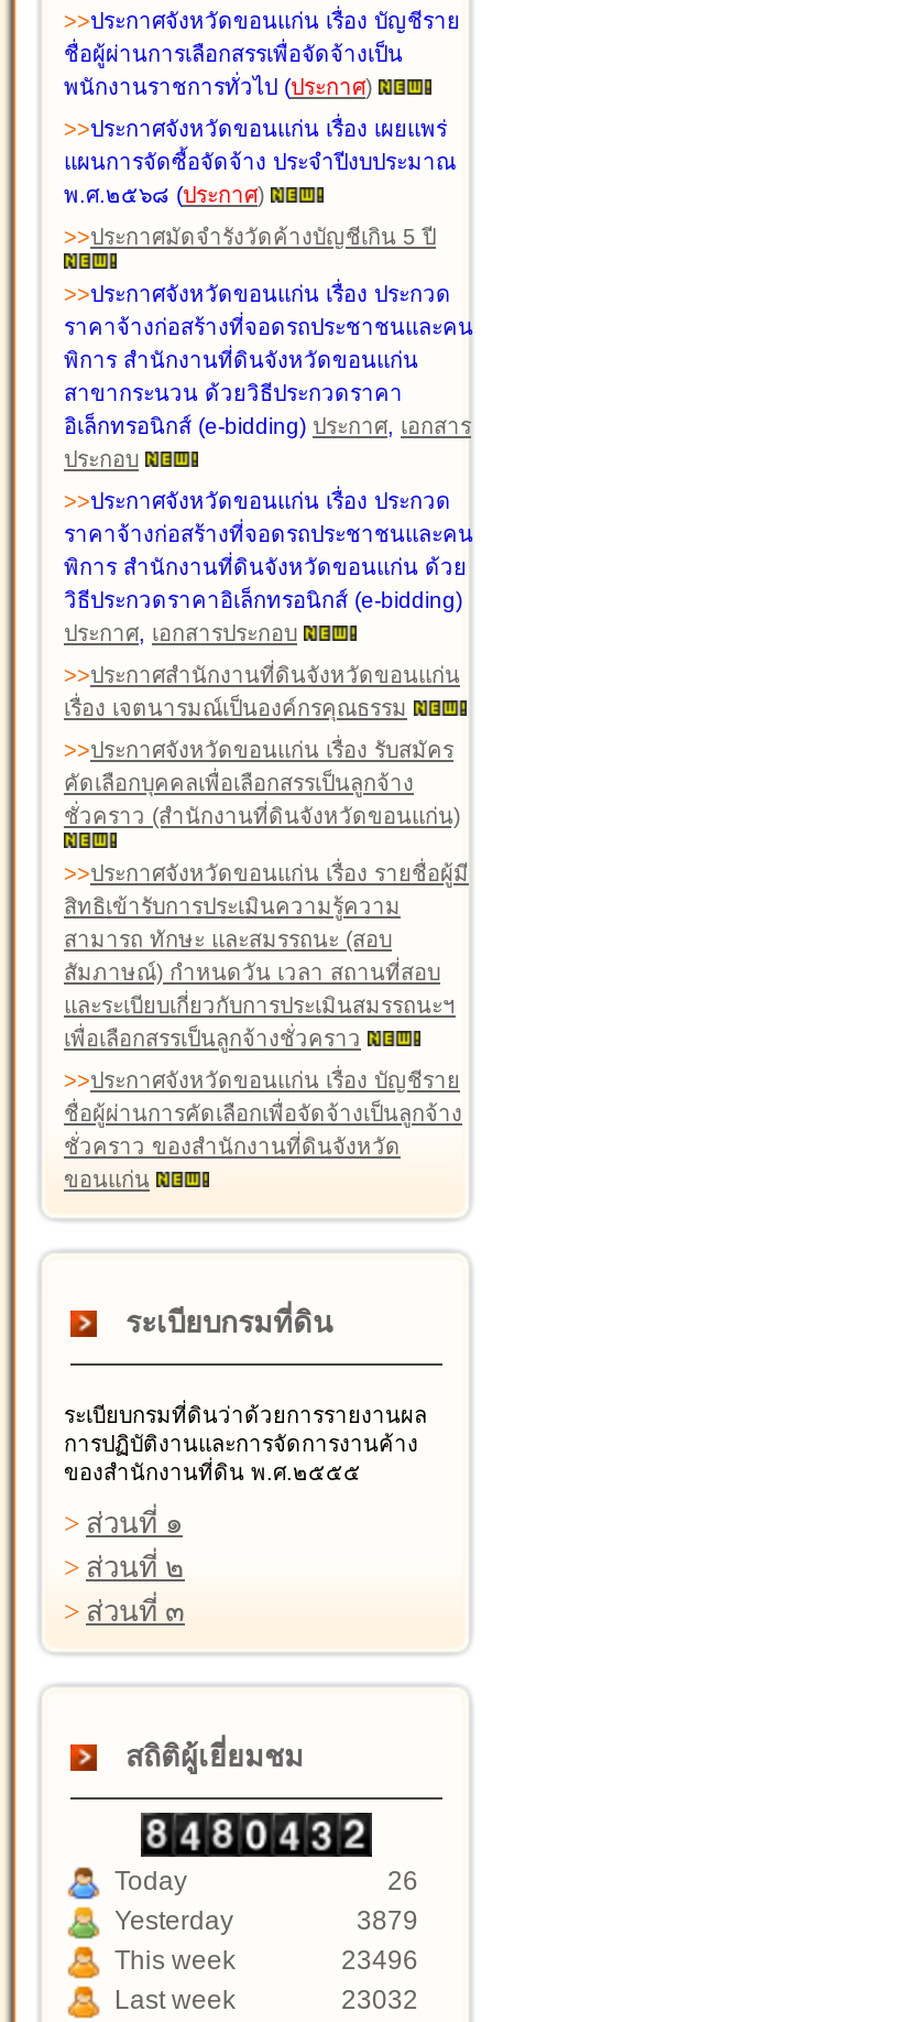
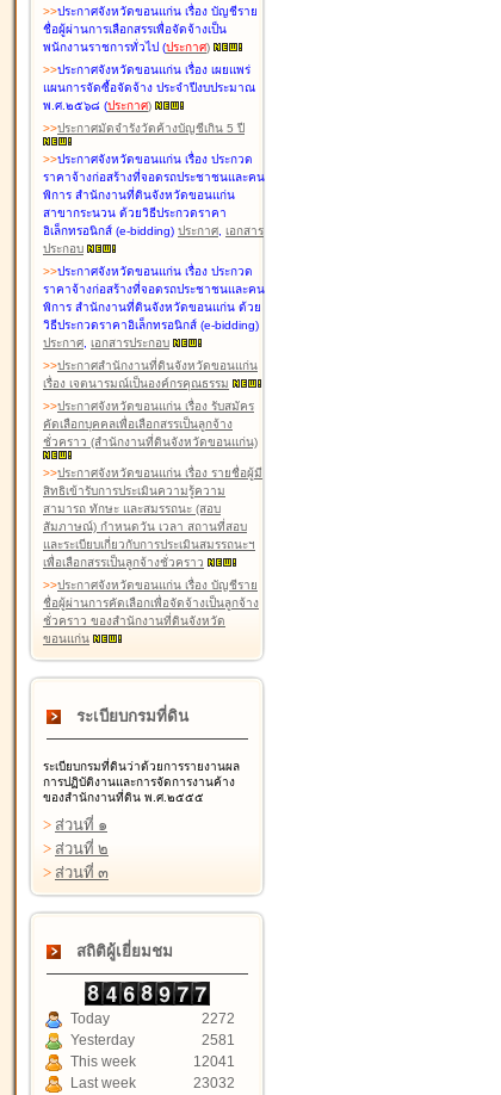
- 26
+ 2272

- 3879
+ 2581

- 23496
+ 12041
